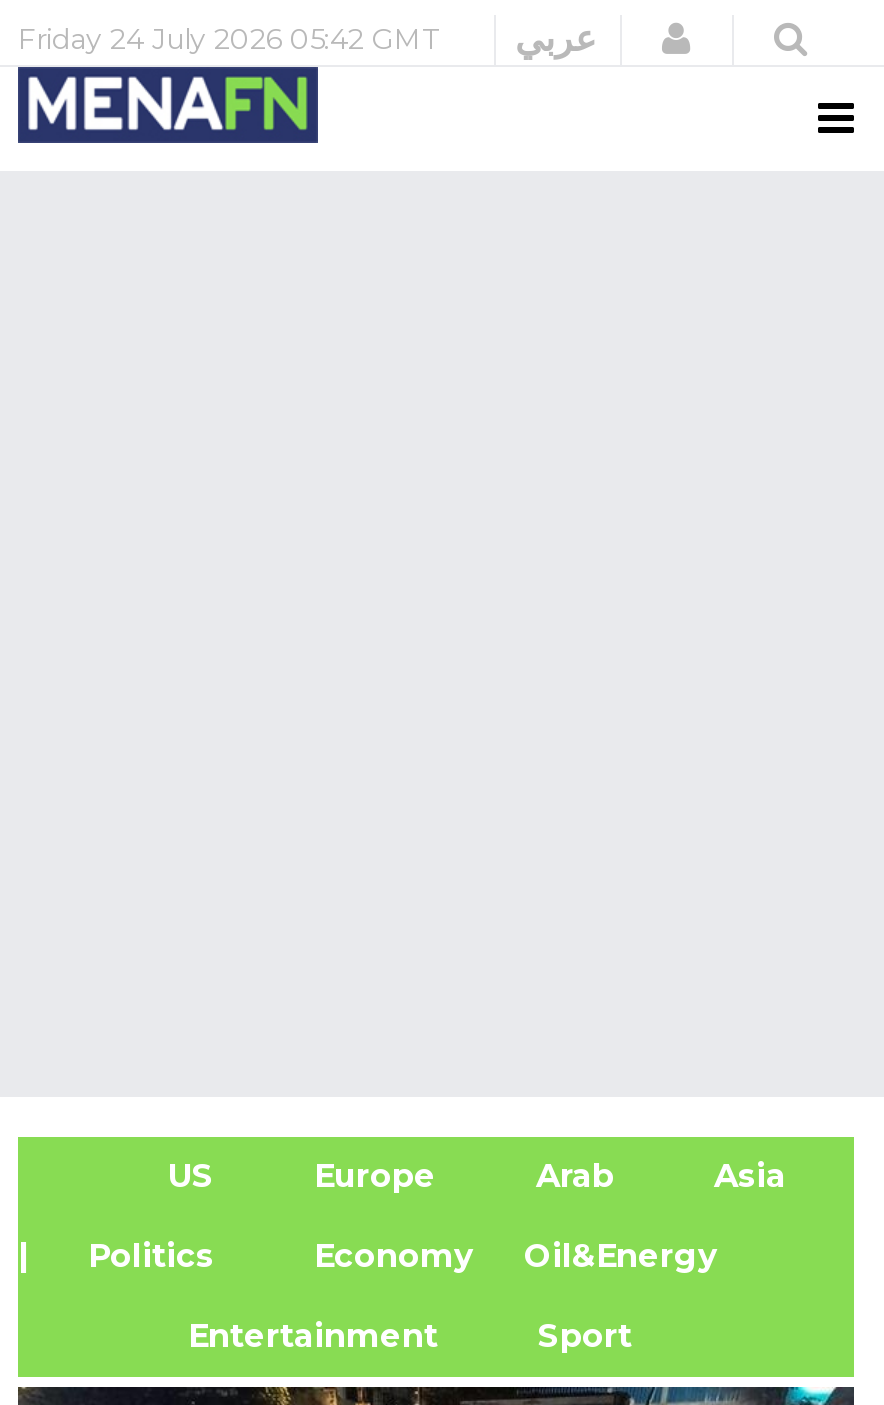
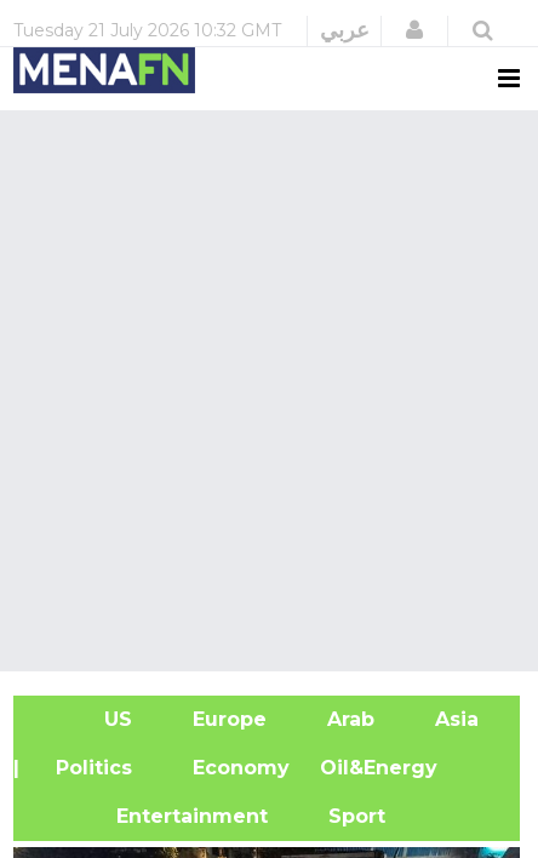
- Friday 24 July 2026 05:42 GMT
+ Tuesday 21 July 2026 10:32 GMT
